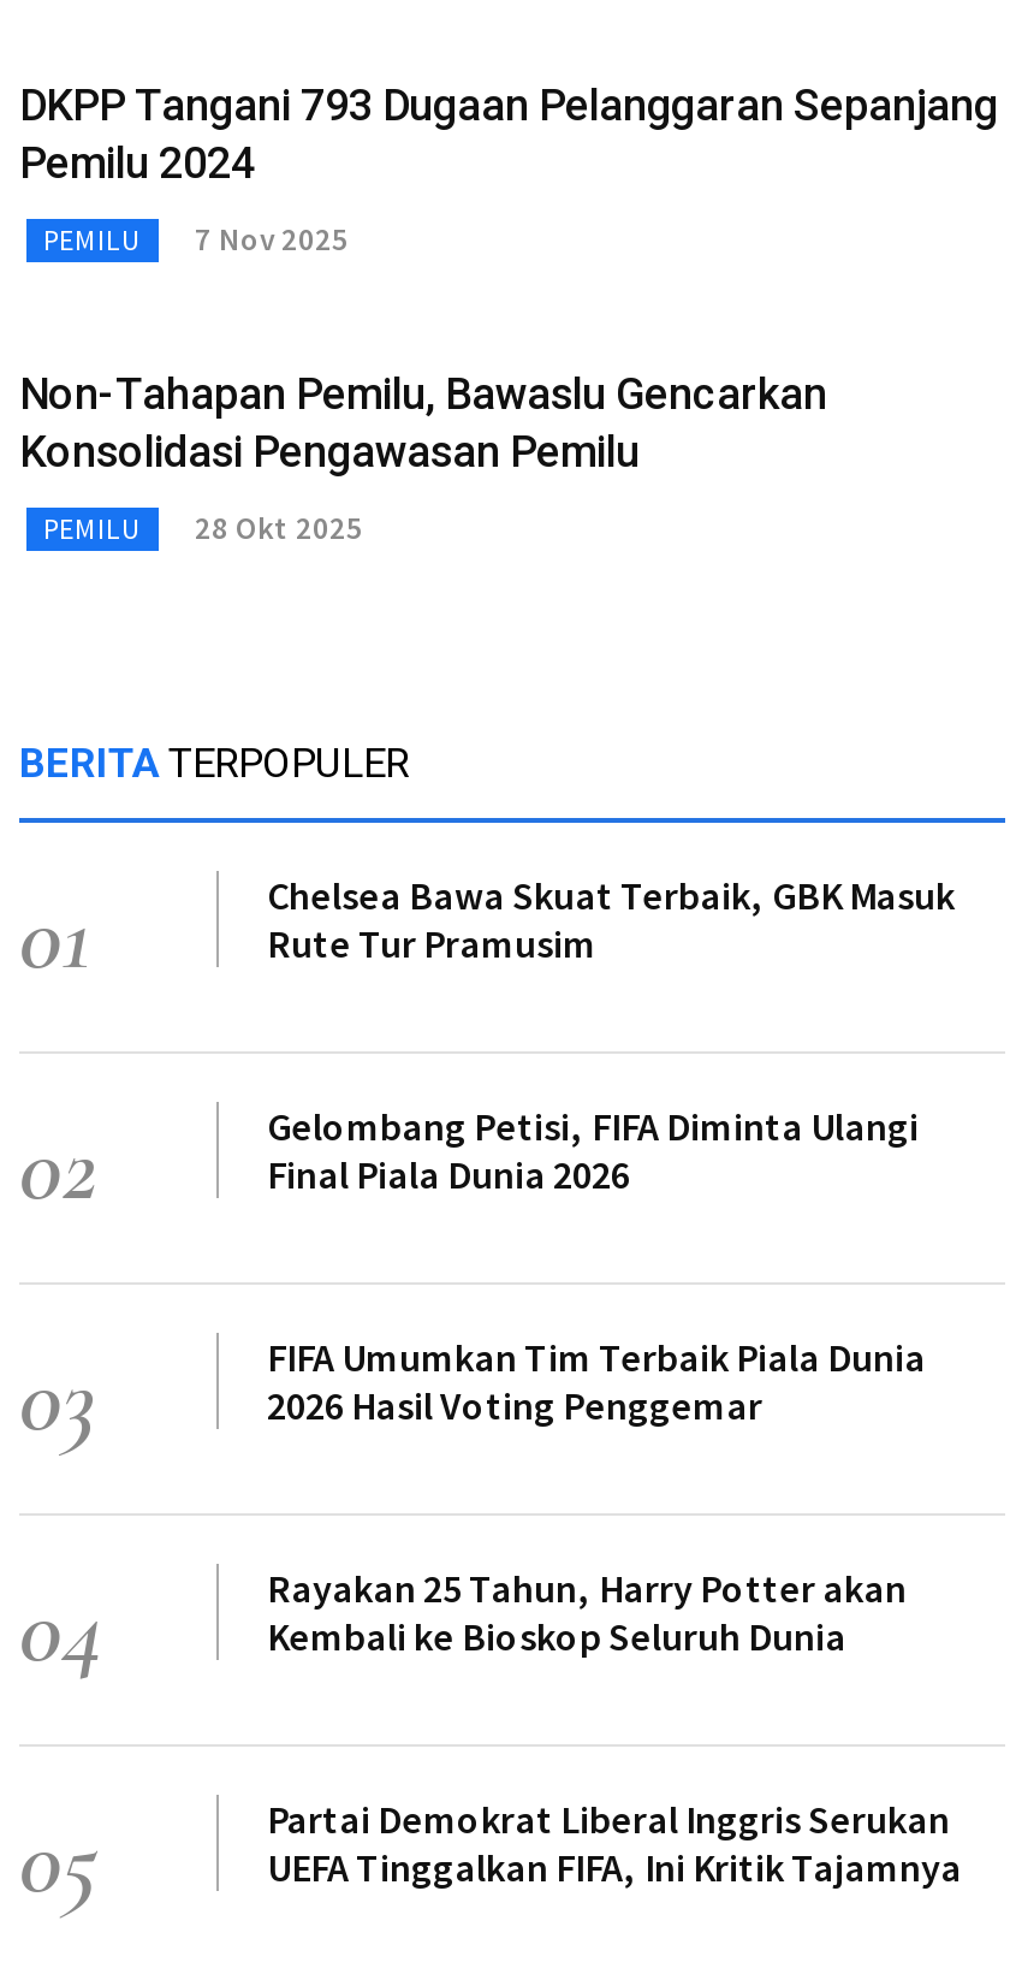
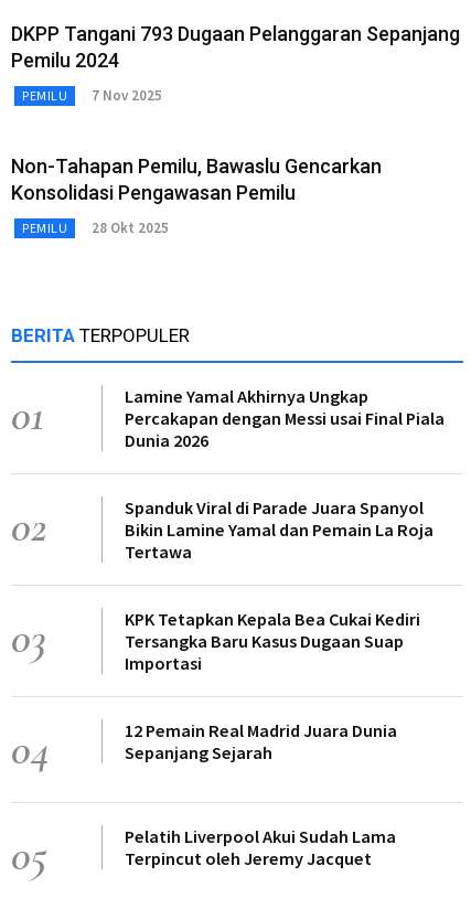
- Chelsea Bawa Skuat Terbaik, GBK Masuk
- Rute Tur Pramusim
+ Lamine Yamal Akhirnya Ungkap
+ Percakapan dengan Messi usai Final Piala
+ Dunia 2026

- Gelombang Petisi, FIFA Diminta Ulangi
- Final Piala Dunia 2026
+ Spanduk Viral di Parade Juara Spanyol
+ Bikin Lamine Yamal dan Pemain La Roja
+ Tertawa

- FIFA Umumkan Tim Terbaik Piala Dunia
- 2026 Hasil Voting Penggemar
+ KPK Tetapkan Kepala Bea Cukai Kediri
+ Tersangka Baru Kasus Dugaan Suap
+ Importasi

- Rayakan 25 Tahun, Harry Potter akan
- Kembali ke Bioskop Seluruh Dunia
+ 12 Pemain Real Madrid Juara Dunia
+ Sepanjang Sejarah

- Partai Demokrat Liberal Inggris Serukan
- UEFA Tinggalkan FIFA, Ini Kritik Tajamnya
+ Pelatih Liverpool Akui Sudah Lama
+ Terpincut oleh Jeremy Jacquet
